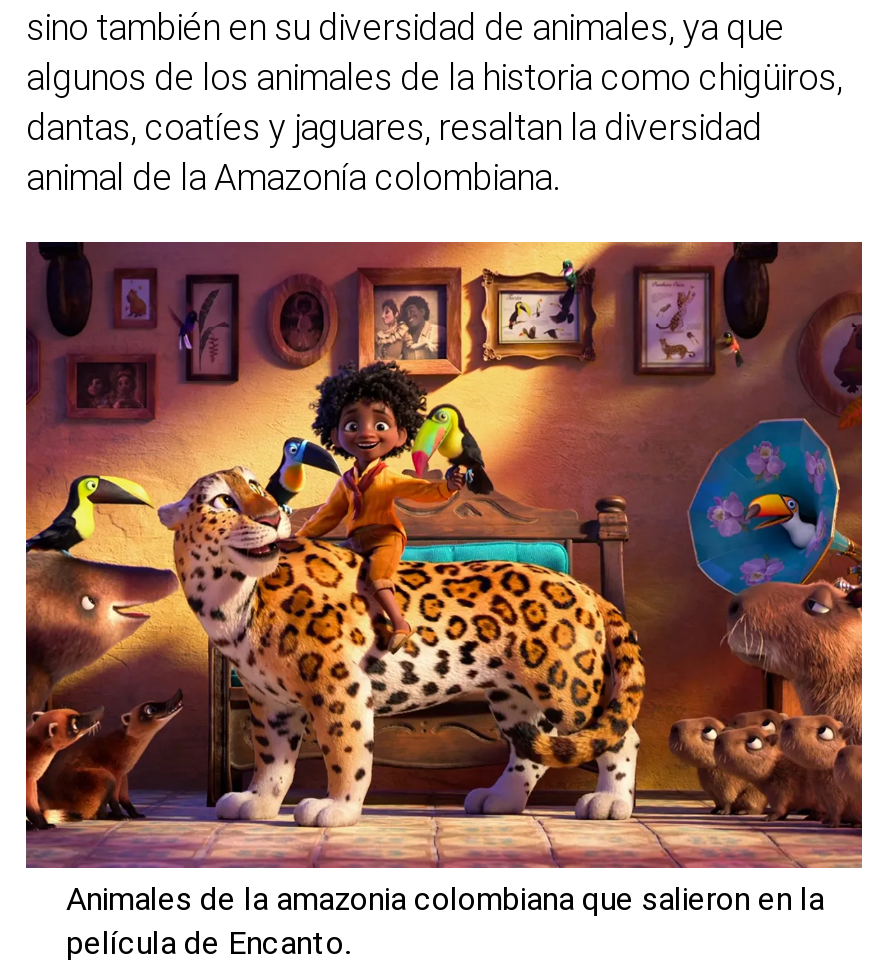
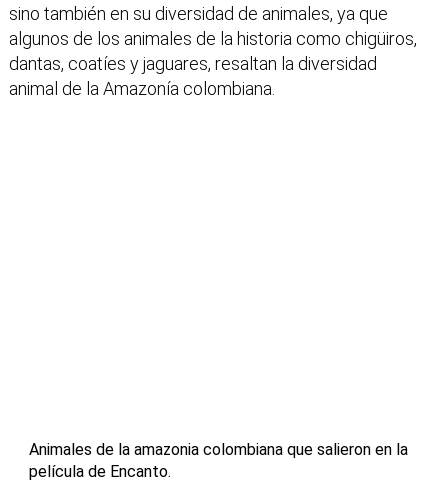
- [image]
